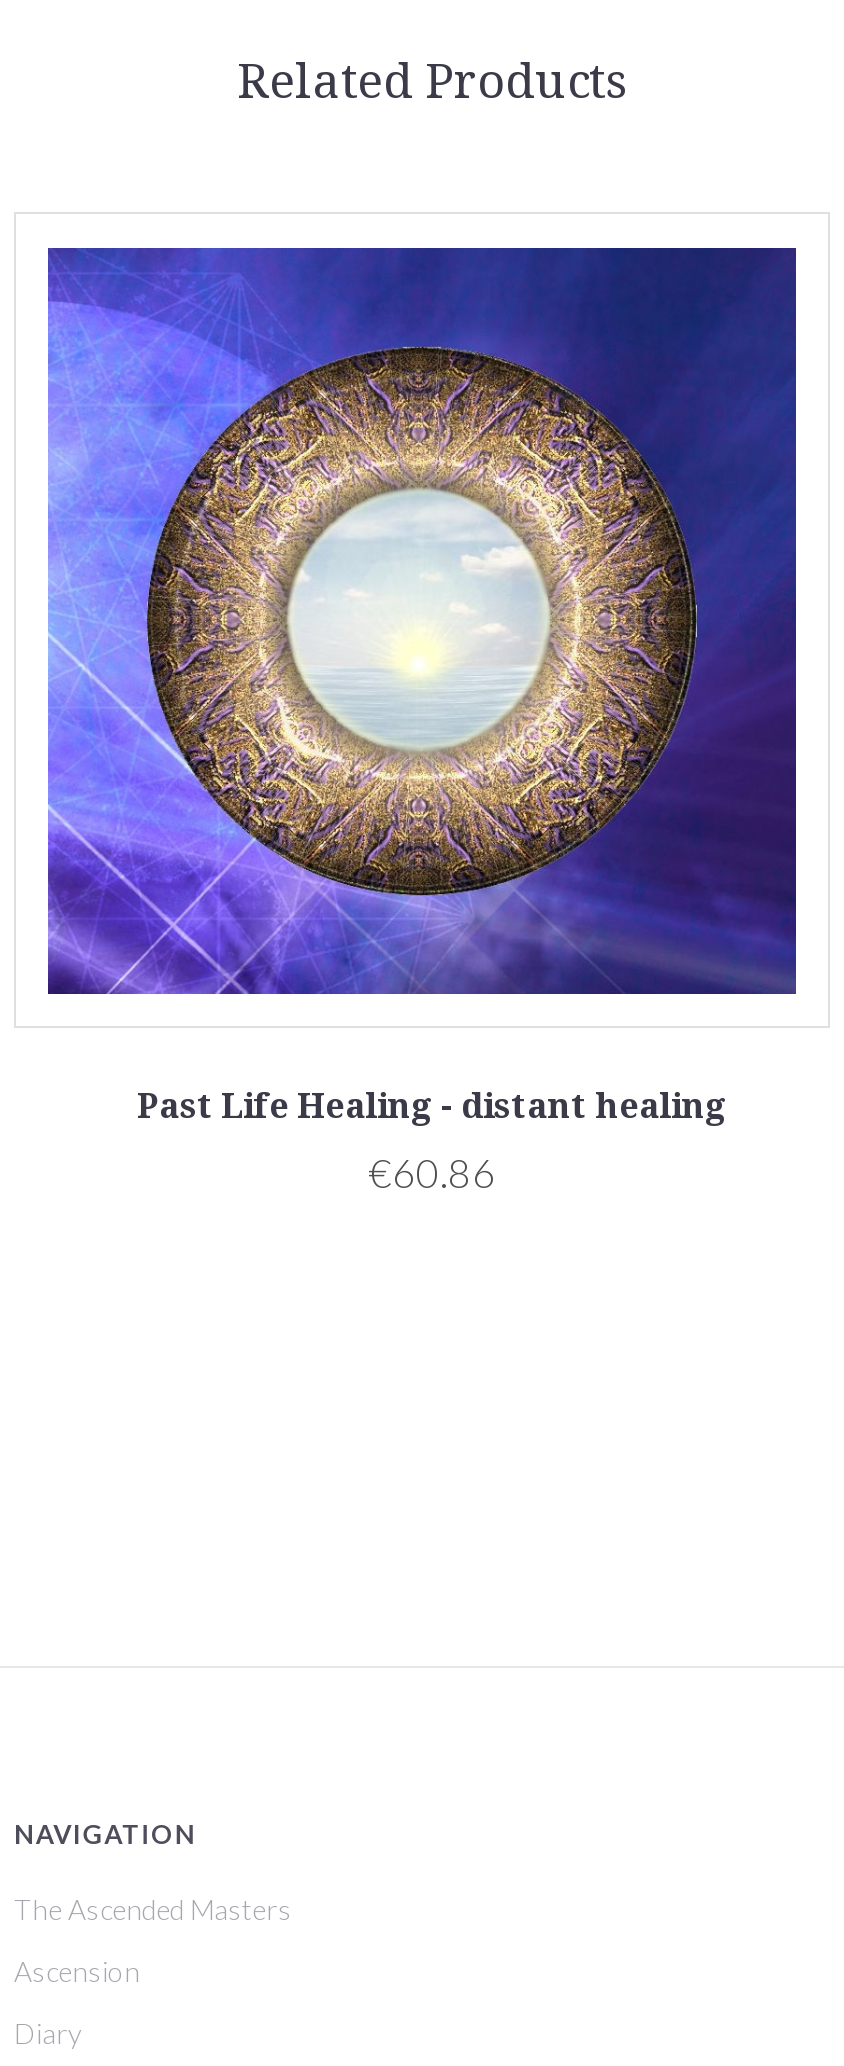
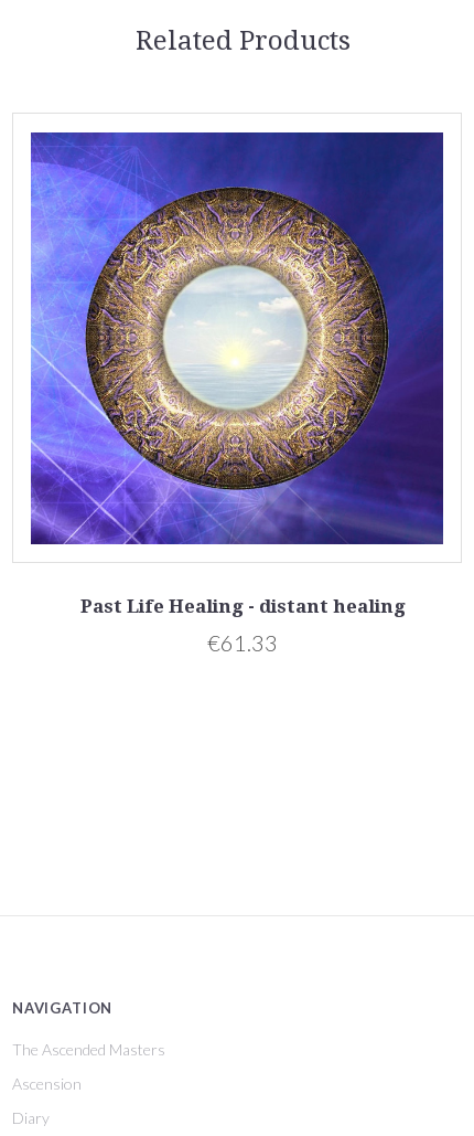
- €60.86
+ €61.33
